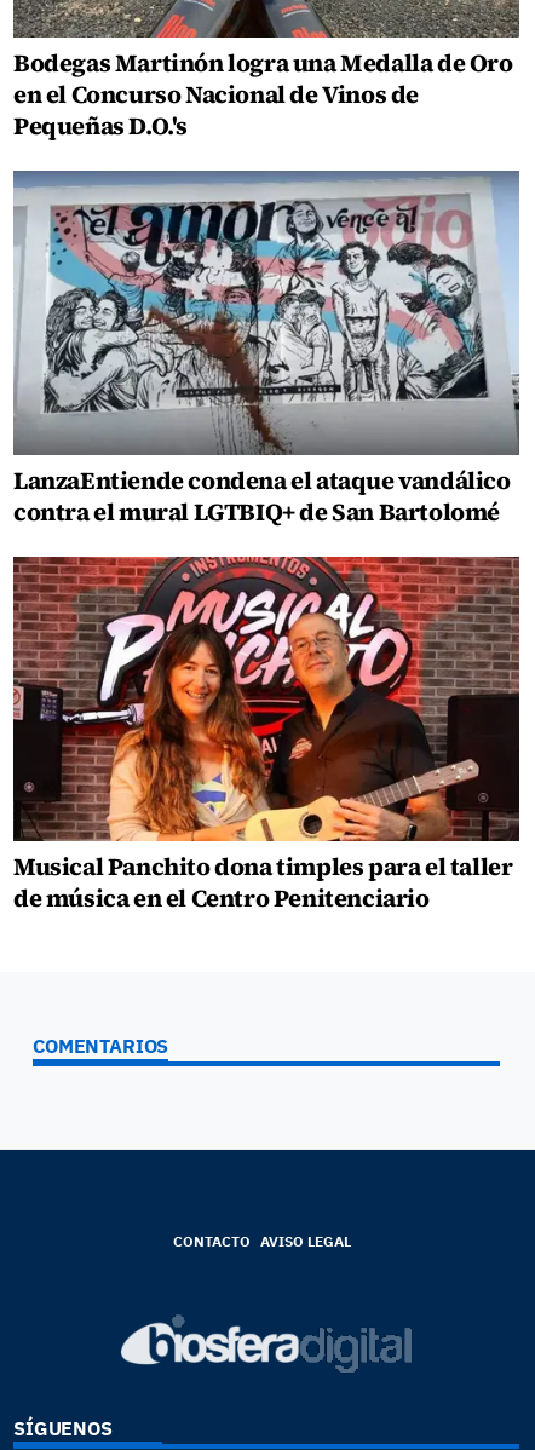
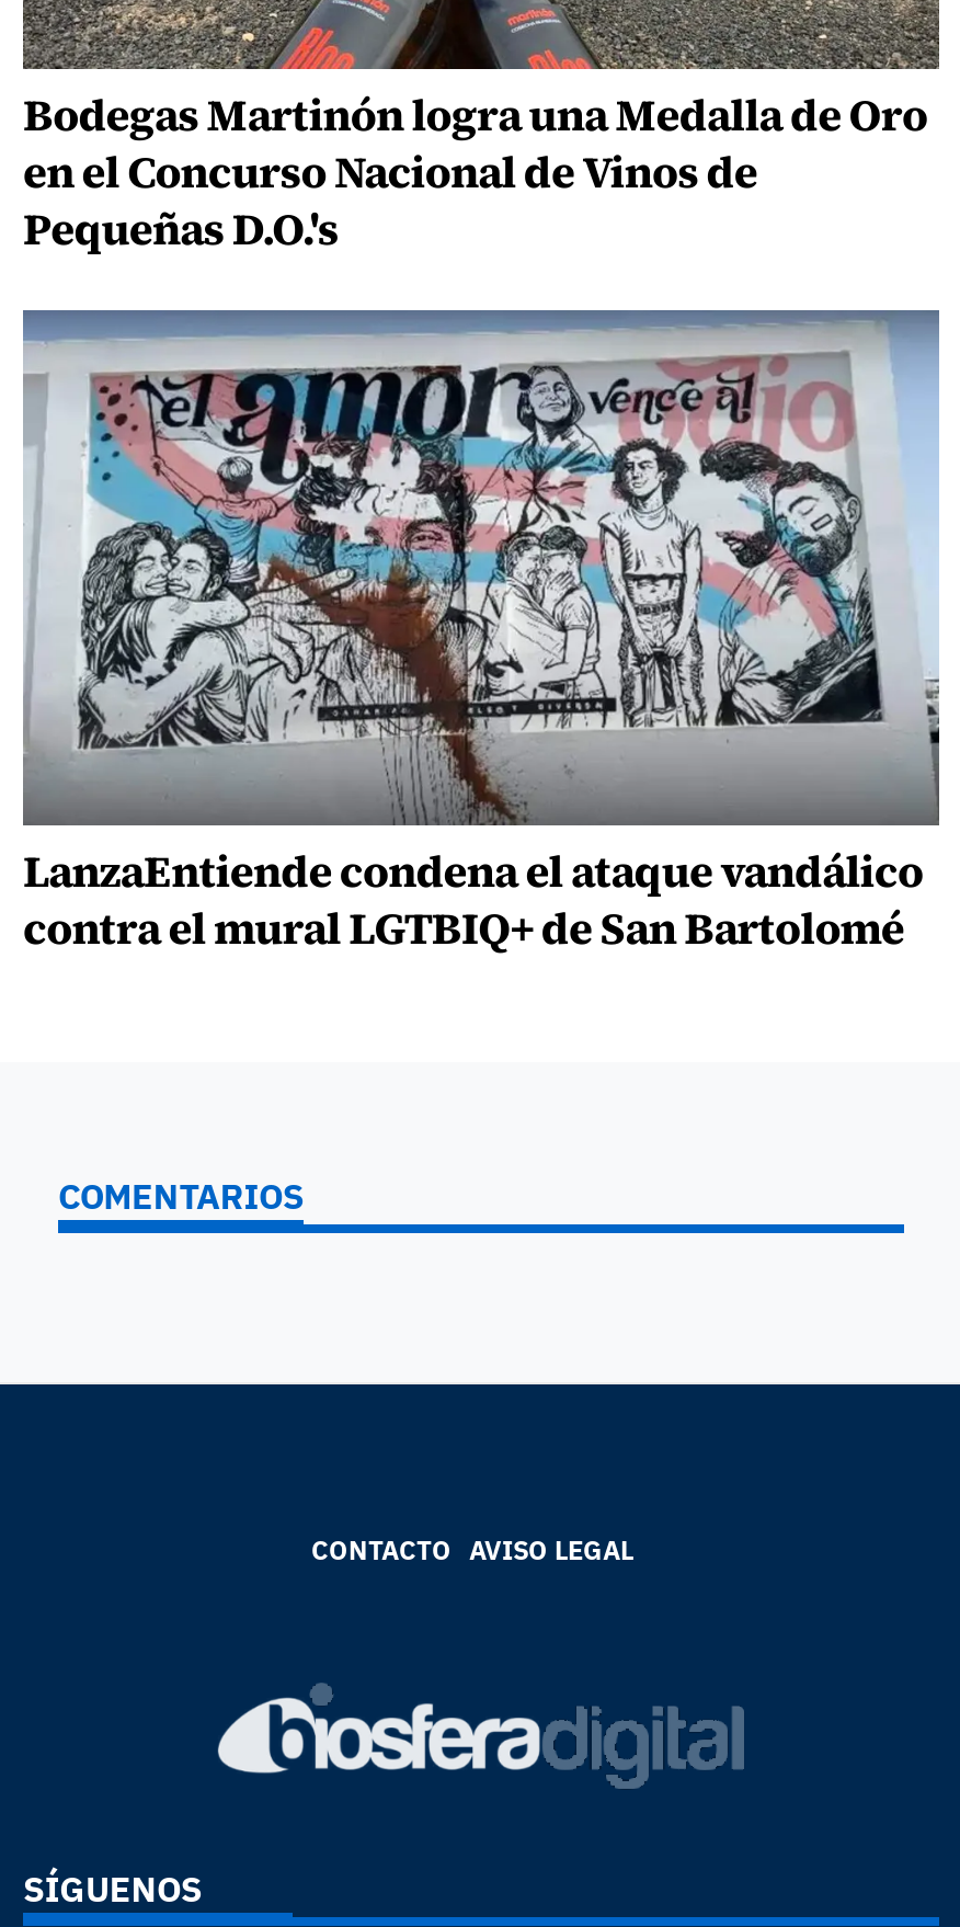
- [image]
- Musical Panchito dona timples para el taller
- de música en el Centro Penitenciario
